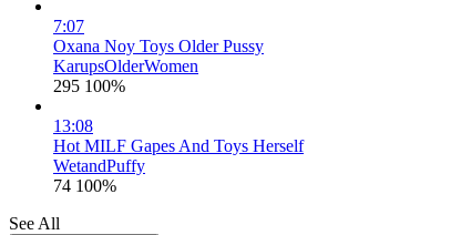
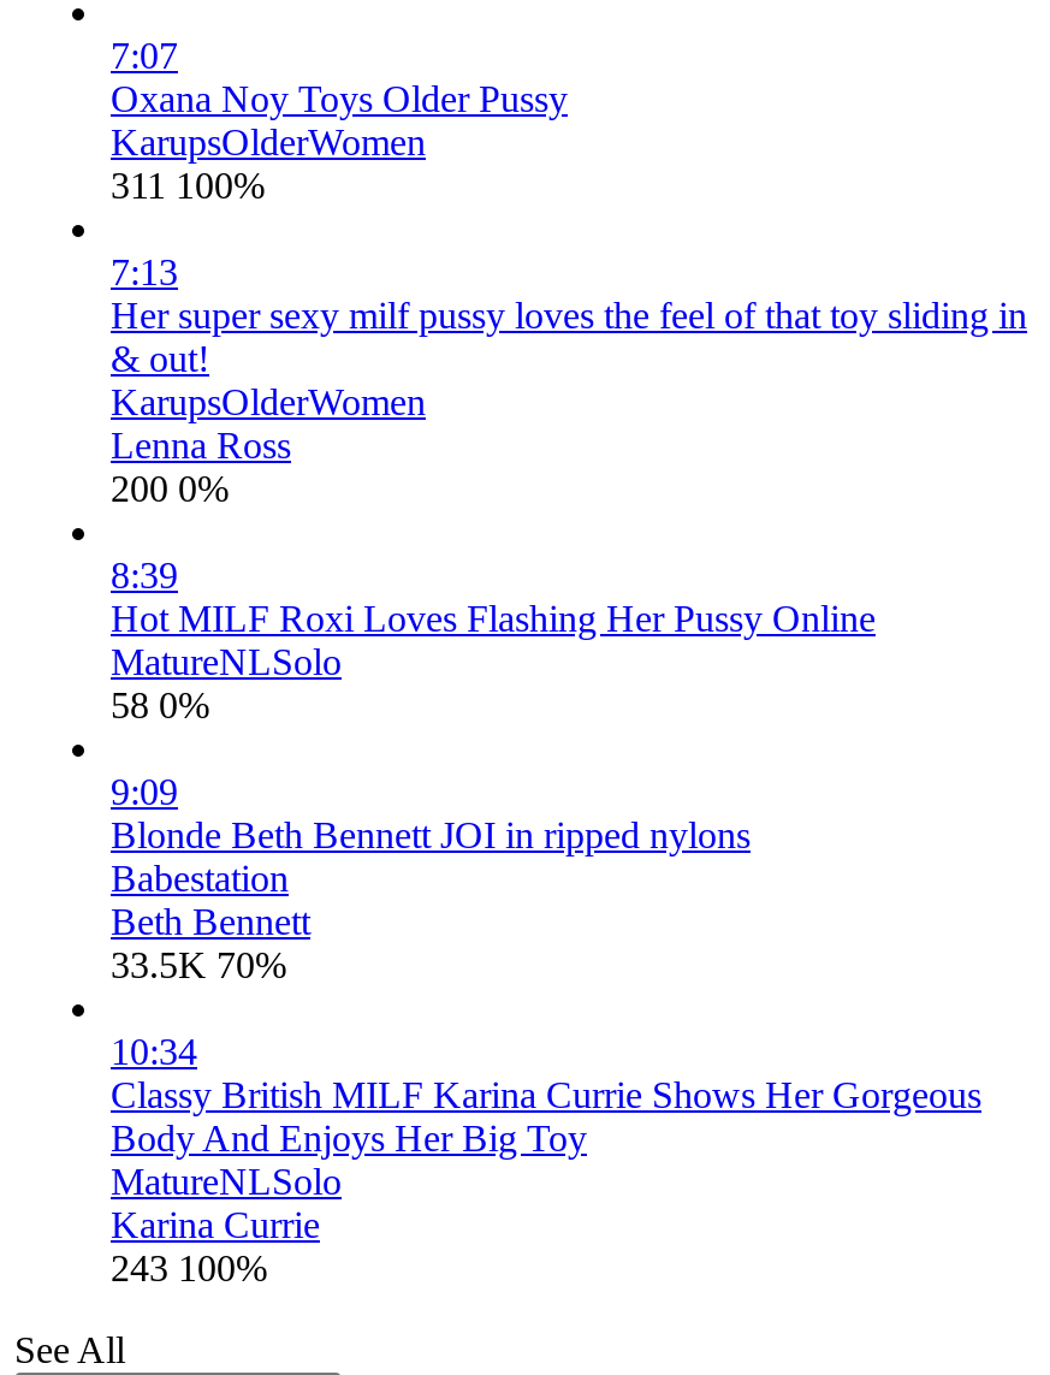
- 295 100%
- 13:08
- Hot MILF Gapes And Toys Herself
- WetandPuffy
- 74 100%
+ 311 100%
+ 7:13
+ Her super sexy milf pussy loves the feel of that toy sliding in
+ & out!
+ KarupsOlderWomen
+ Lenna Ross
+ 200 0%
+ 8:39
+ Hot MILF Roxi Loves Flashing Her Pussy Online
+ MatureNLSolo
+ 58 0%
+ 9:09
+ Blonde Beth Bennett JOI in ripped nylons
+ Babestation
+ Beth Bennett
+ 33.5K 70%
+ 10:34
+ Classy British MILF Karina Currie Shows Her Gorgeous
+ Body And Enjoys Her Big Toy
+ MatureNLSolo
+ Karina Currie
+ 243 100%
